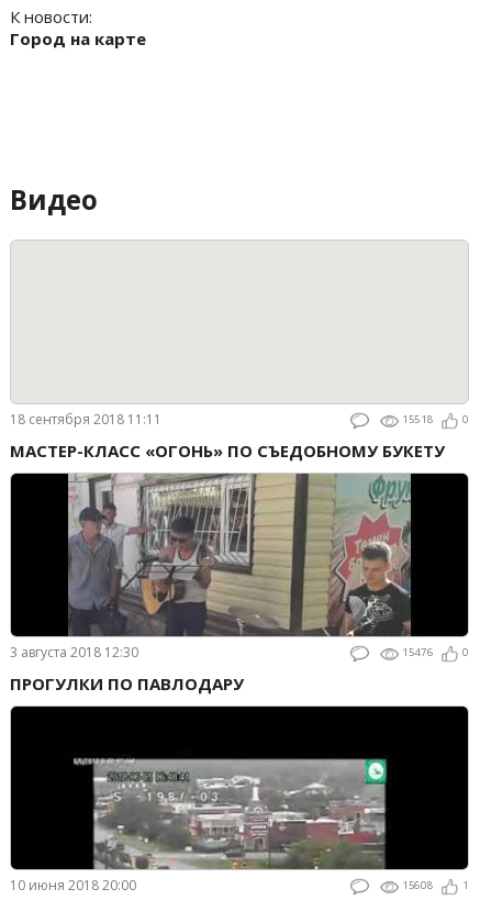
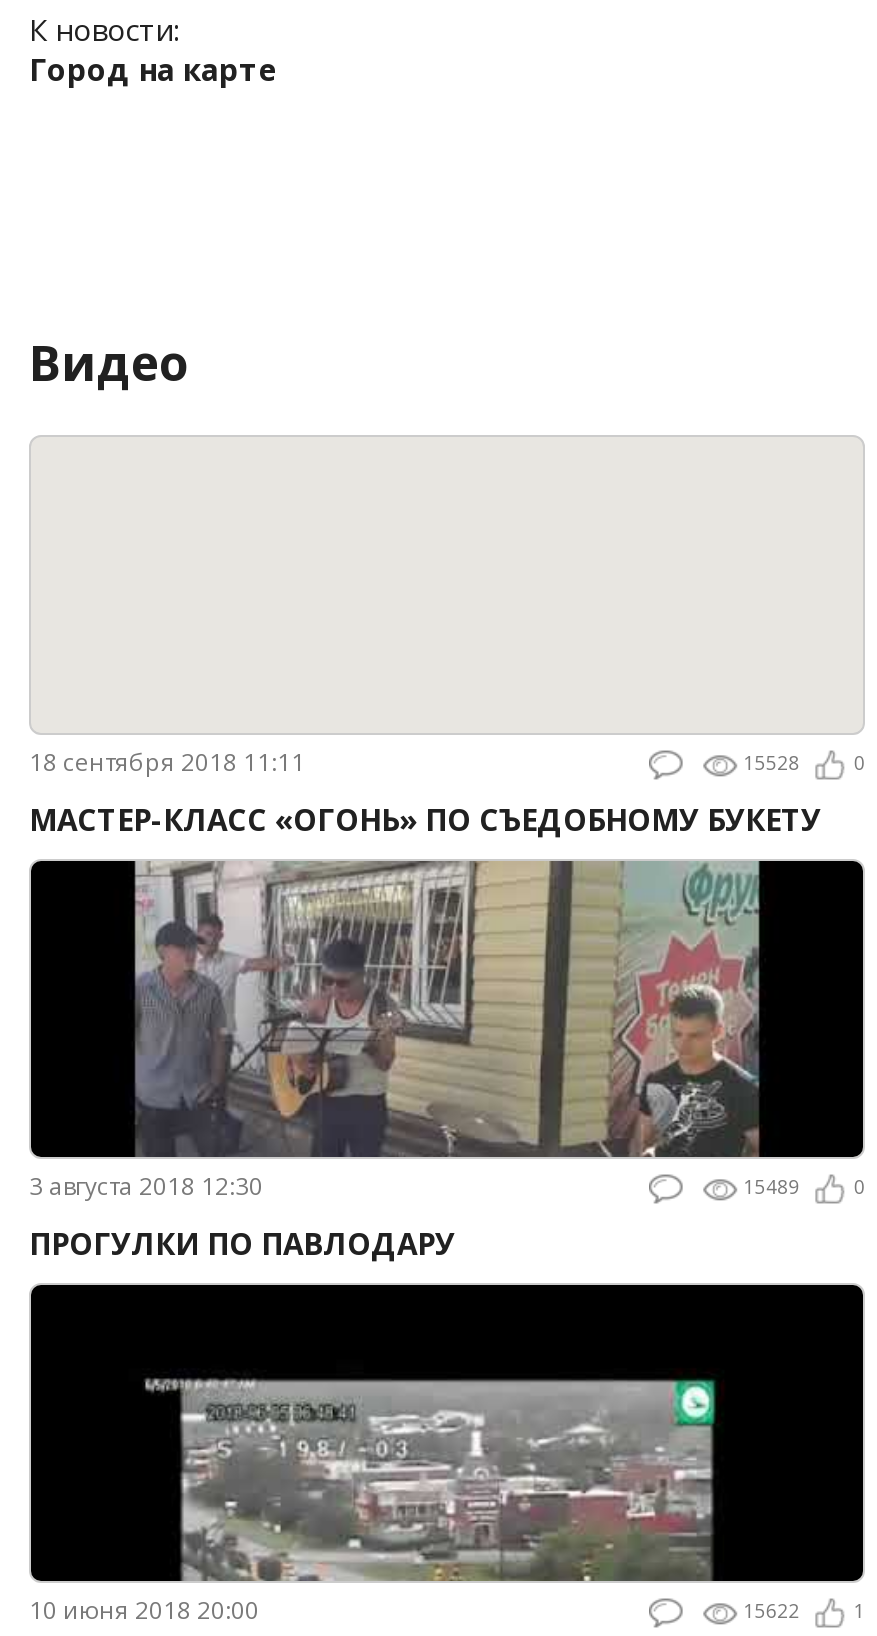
- 15518 0
+ 15528 0

- 15476 0
+ 15489 0

- 15608 1
+ 15622 1
